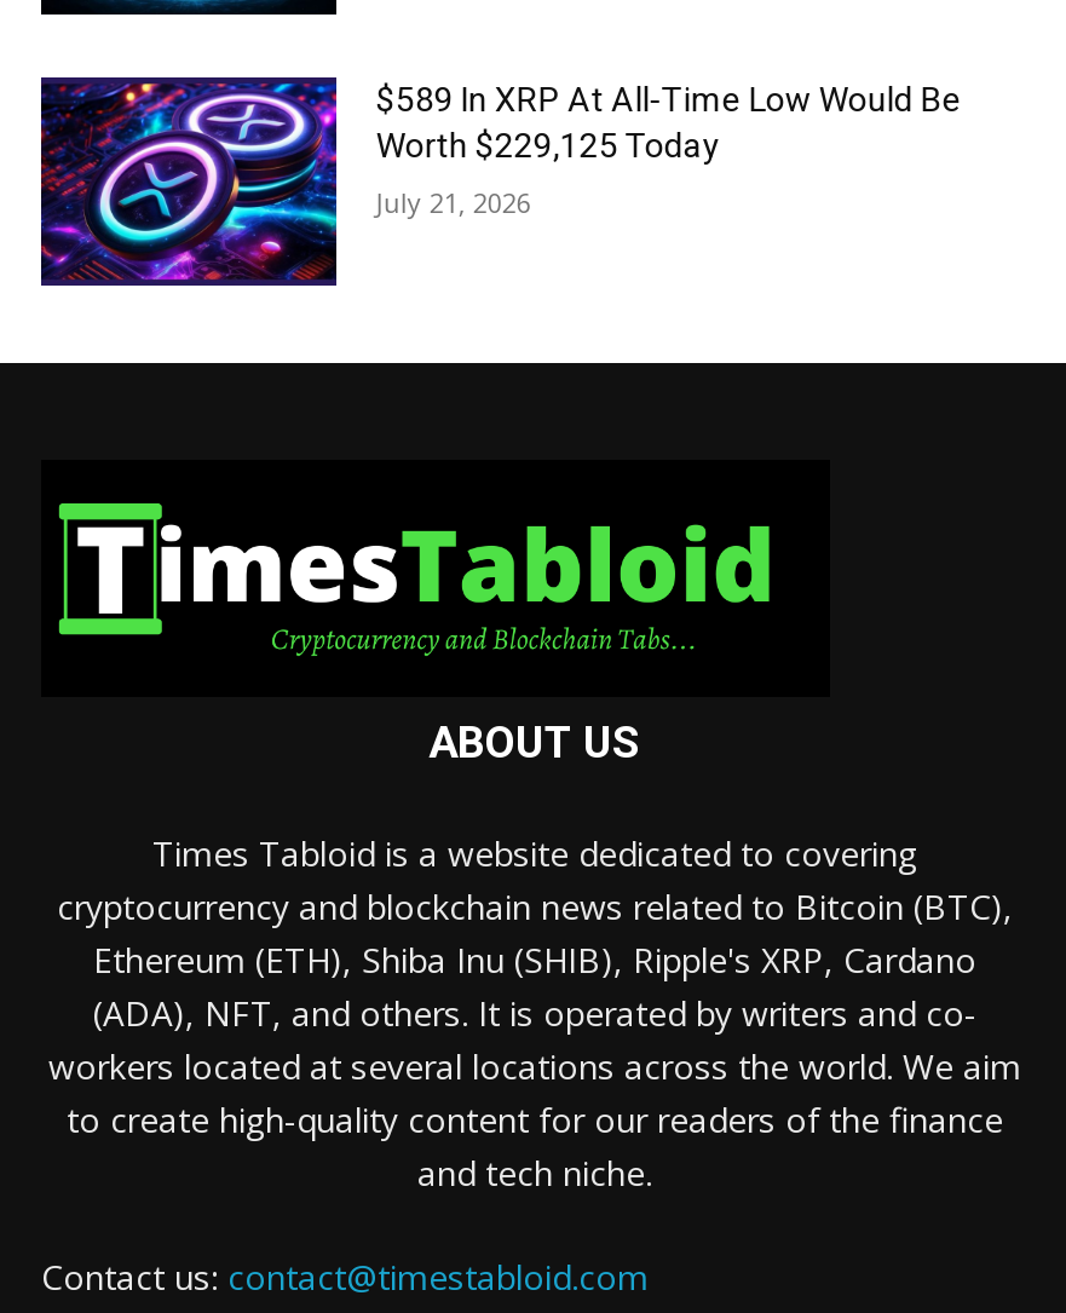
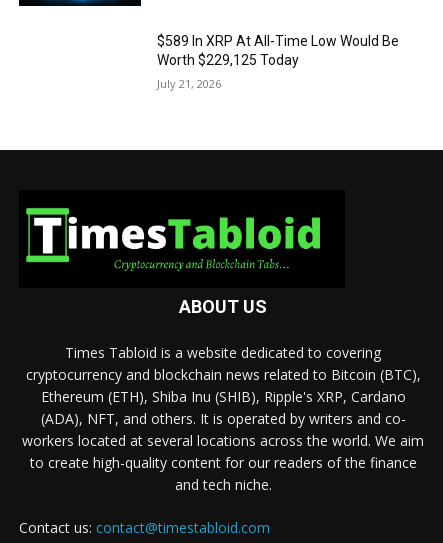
- [image]
